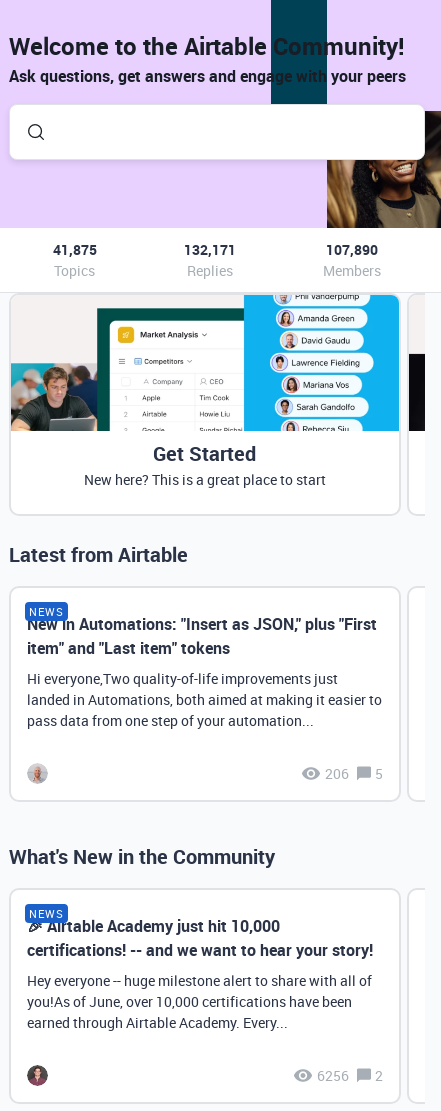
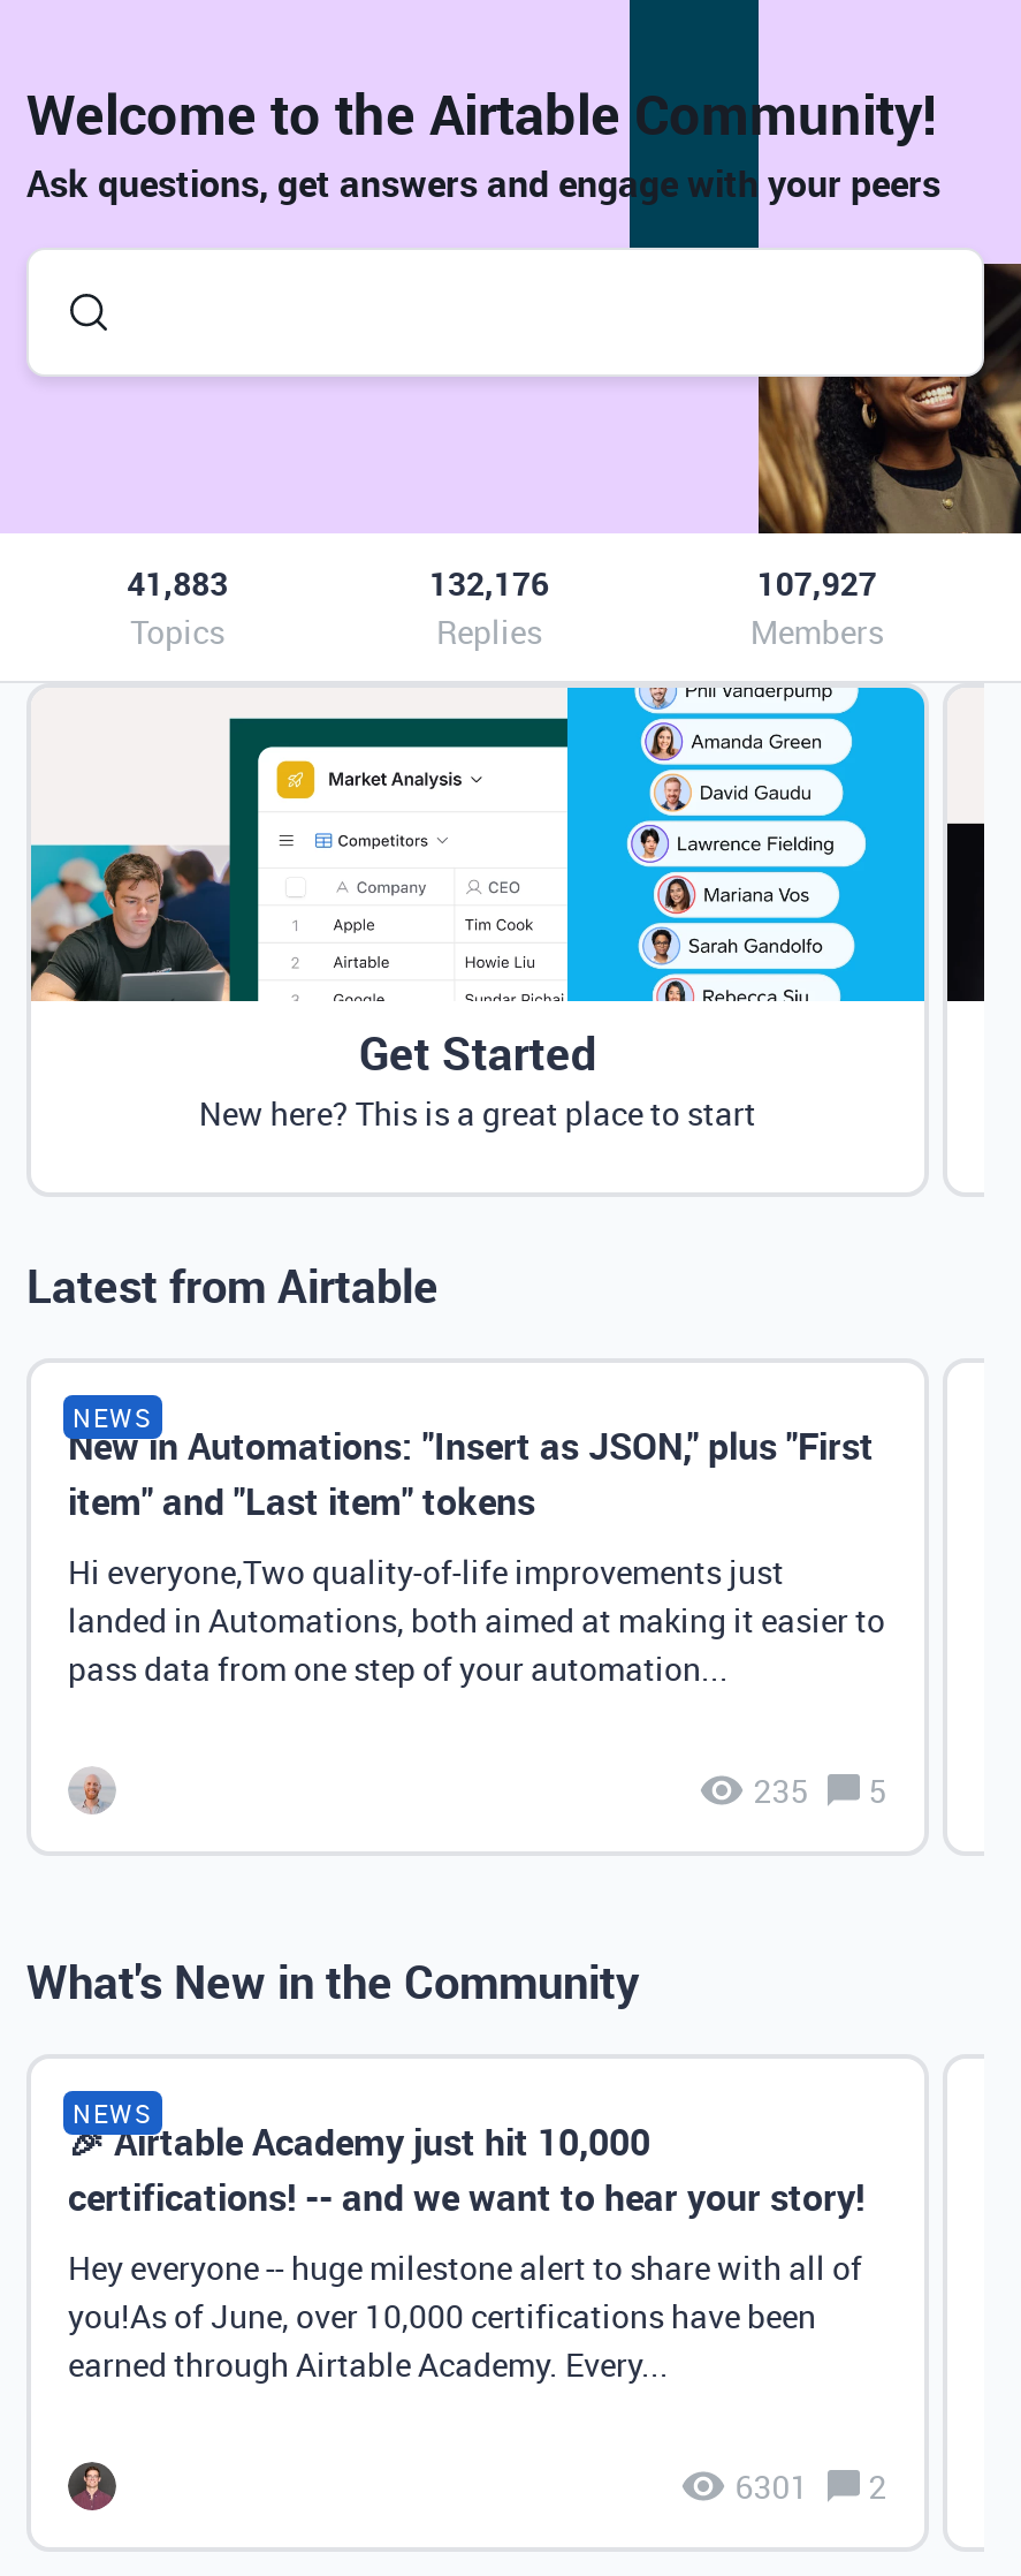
- 41,875
+ 41,883

- 132,171
+ 132,176

- 107,890
+ 107,927

- 206 5
+ 235 5

- 6256 2
+ 6301 2
